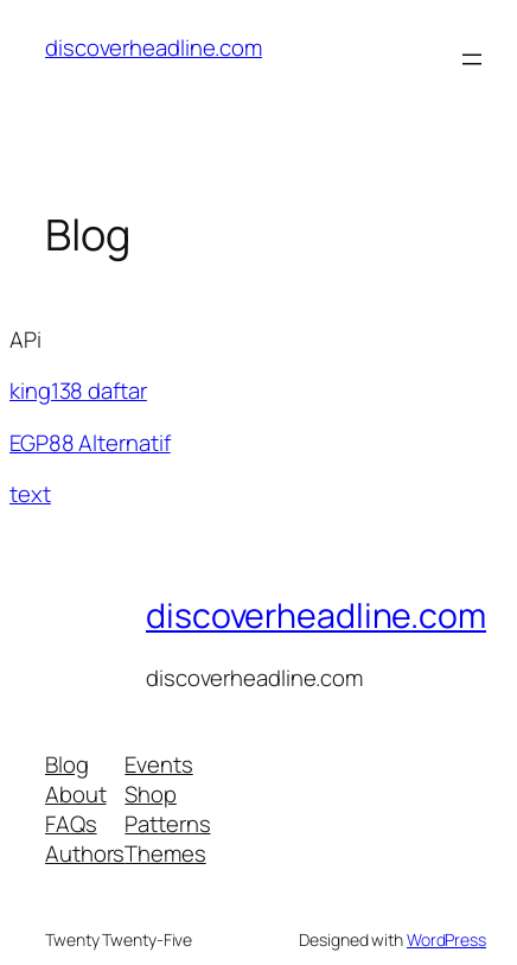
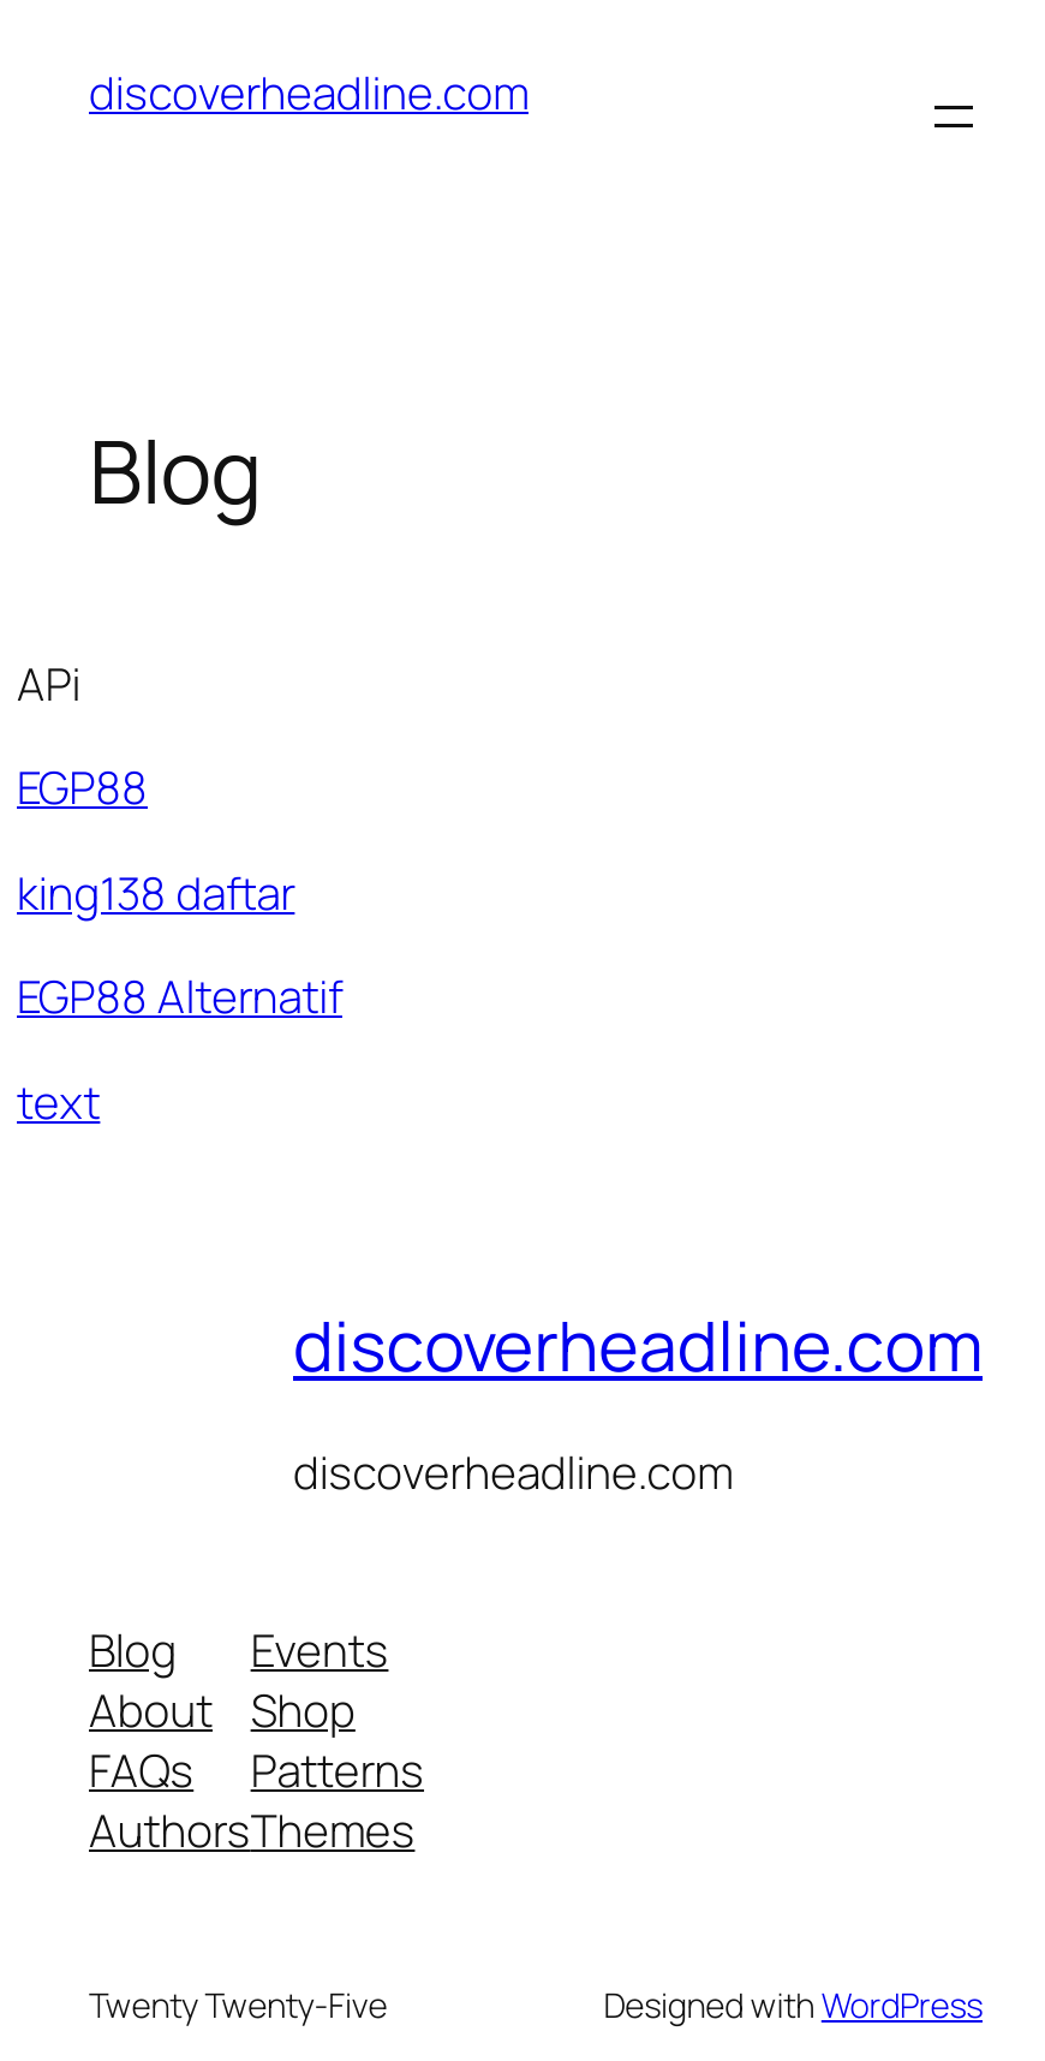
+ EGP88
